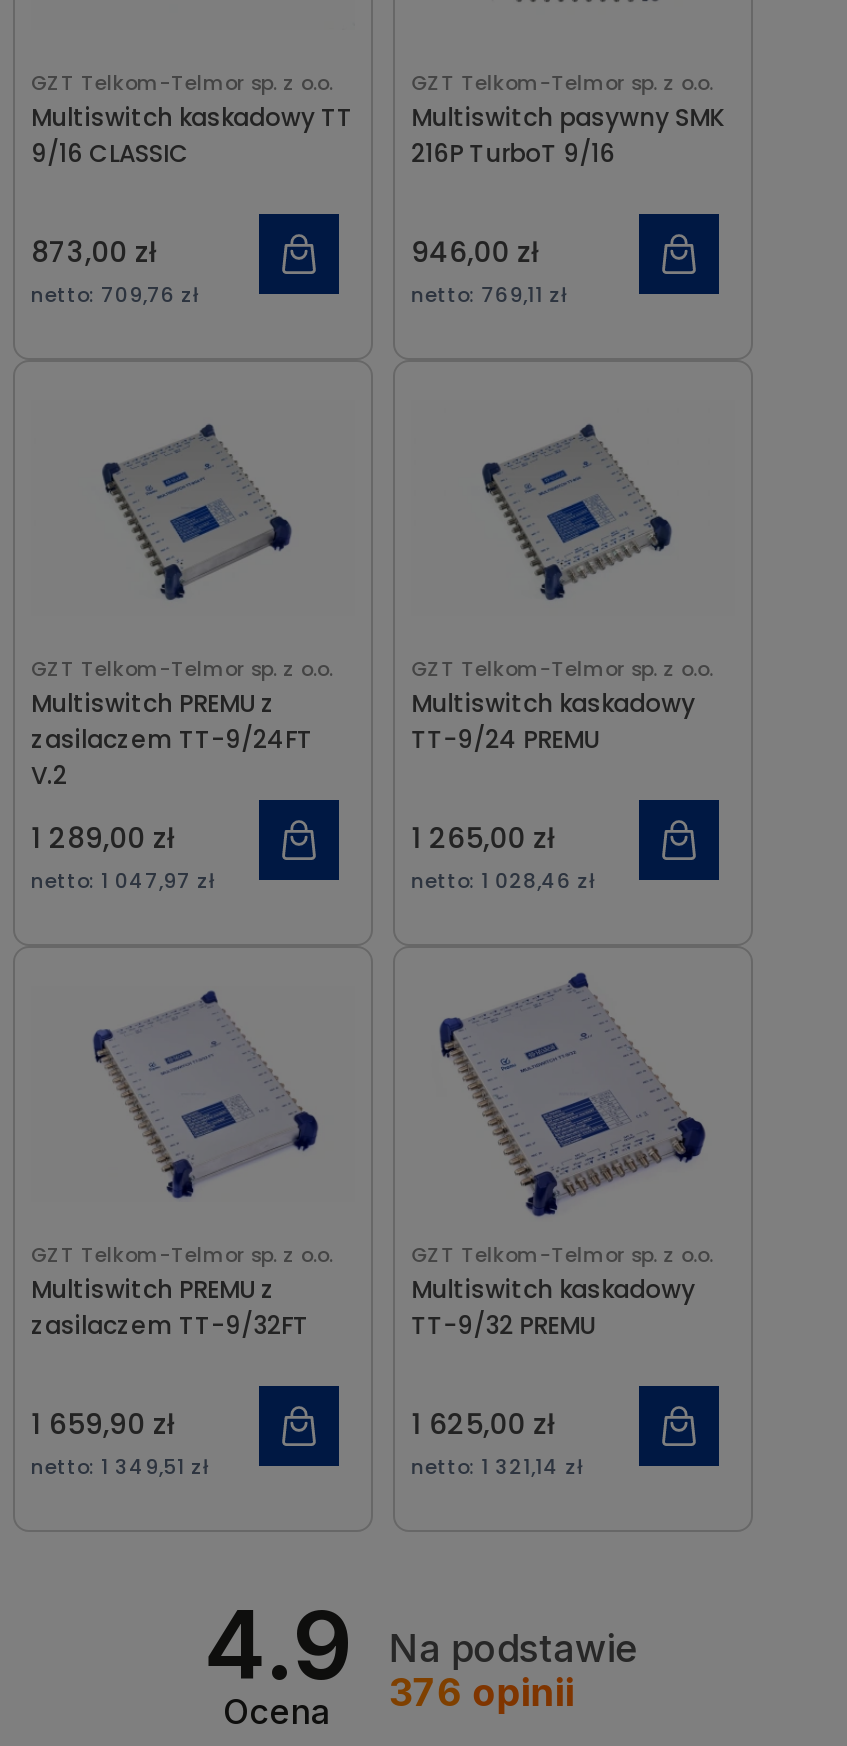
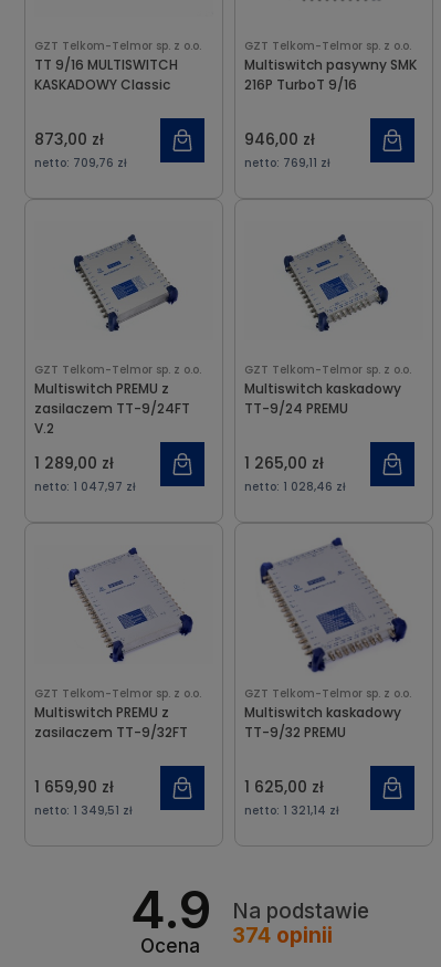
- Multiswitch kaskadowy TT
- 9/16 CLASSIC
+ TT 9/16 MULTISWITCH
+ KASKADOWY Classic

- 4.9 Ocena 376 opinii Na podstawie
+ 4.9 Ocena 374 opinii Na podstawie
